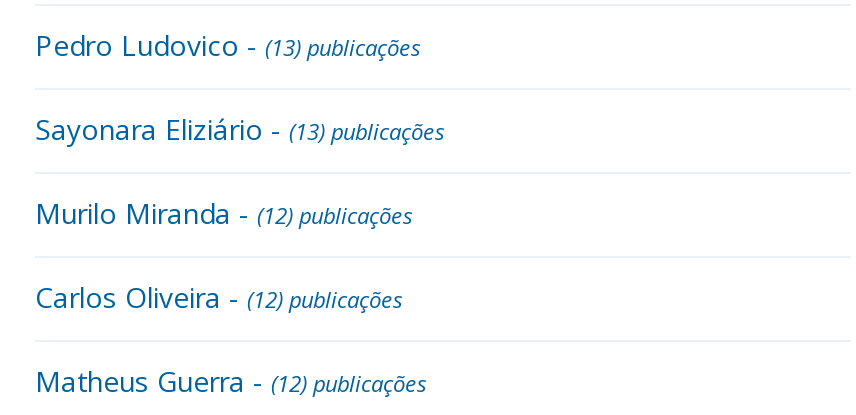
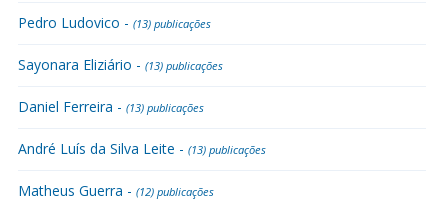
- Murilo Miranda - (12) publicações
+ Daniel Ferreira - (13) publicações

- Carlos Oliveira - (12) publicações
+ André Luís da Silva Leite - (13) publicações
